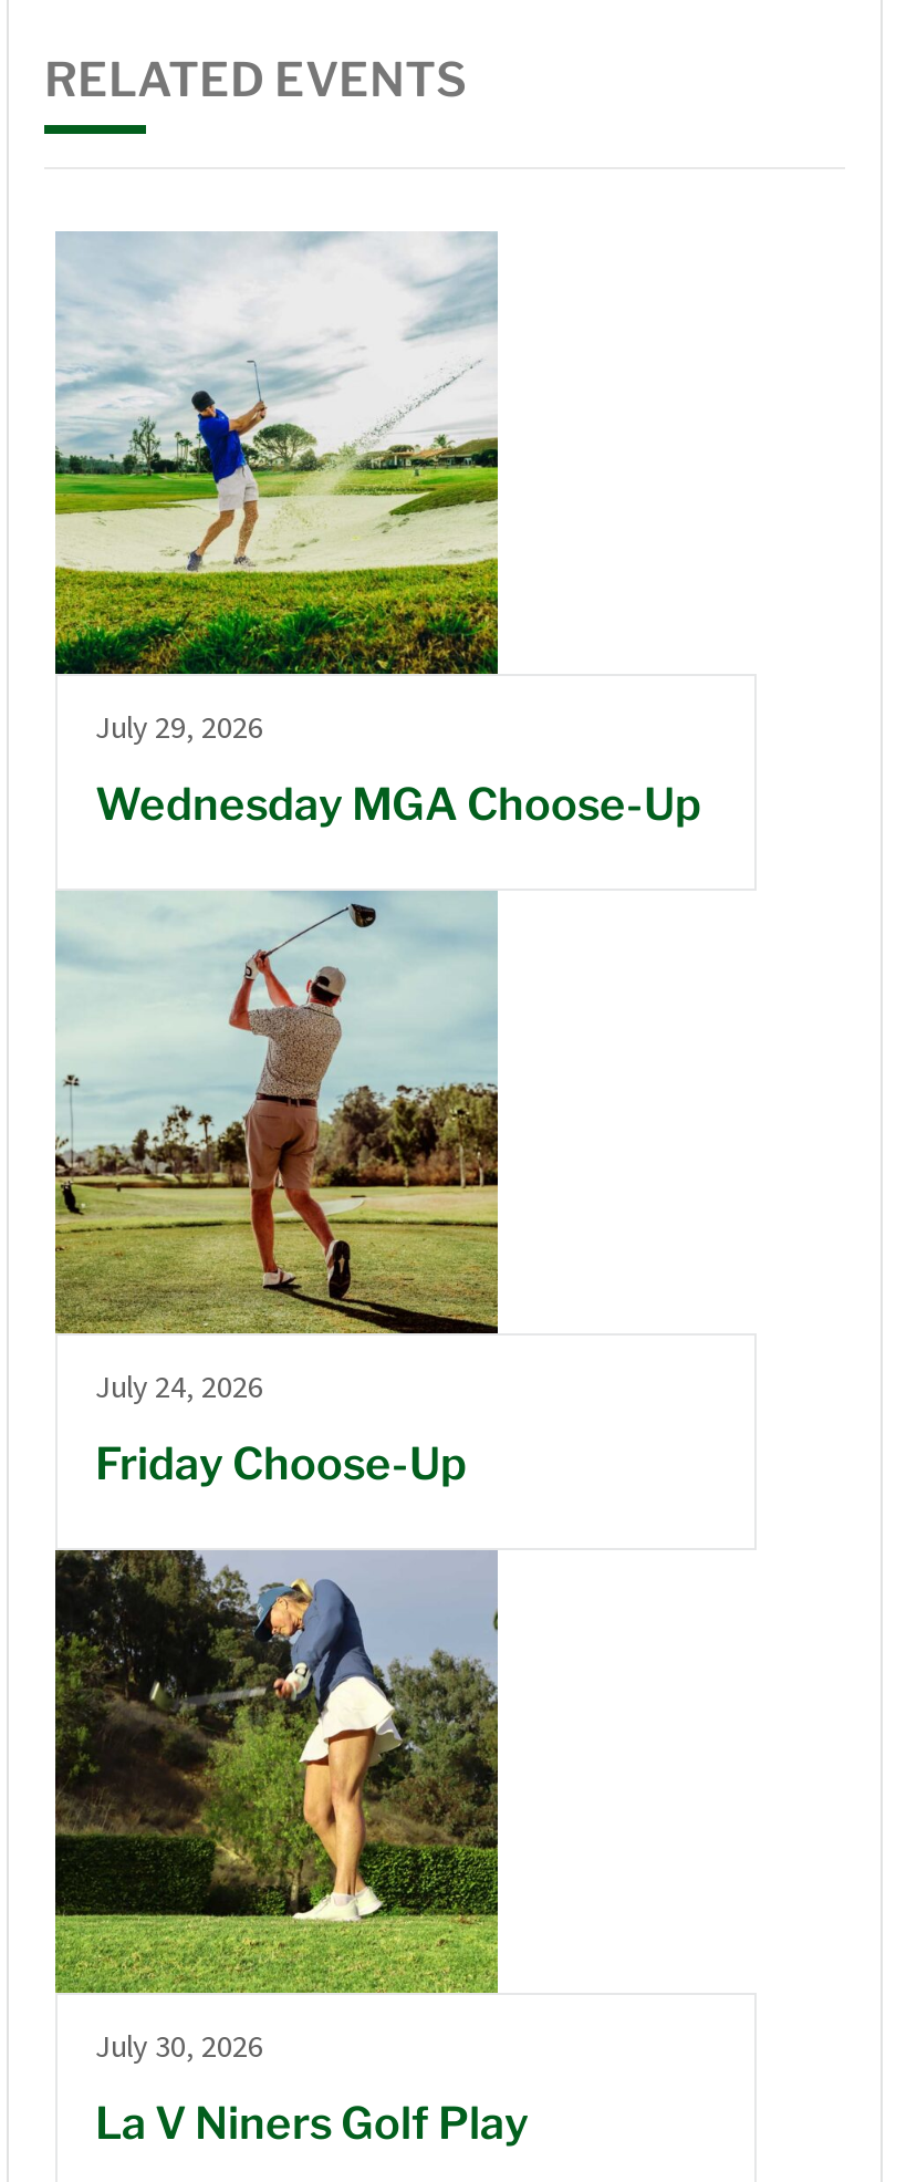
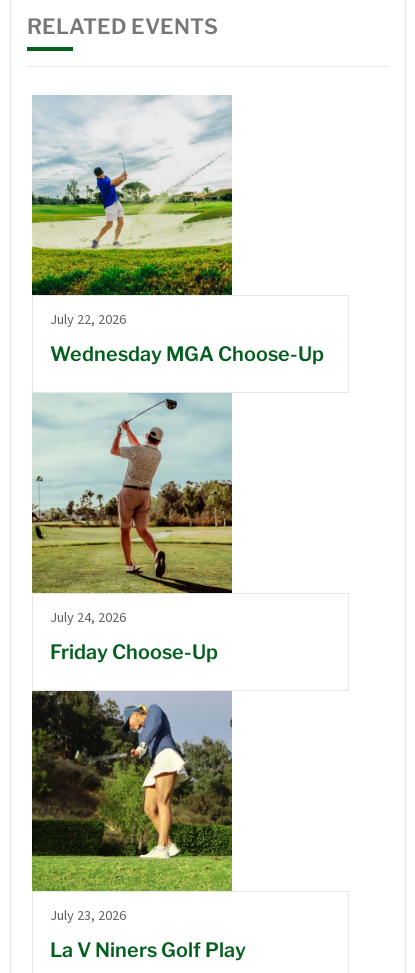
- July 29, 2026
+ July 22, 2026

- July 30, 2026
+ July 23, 2026
